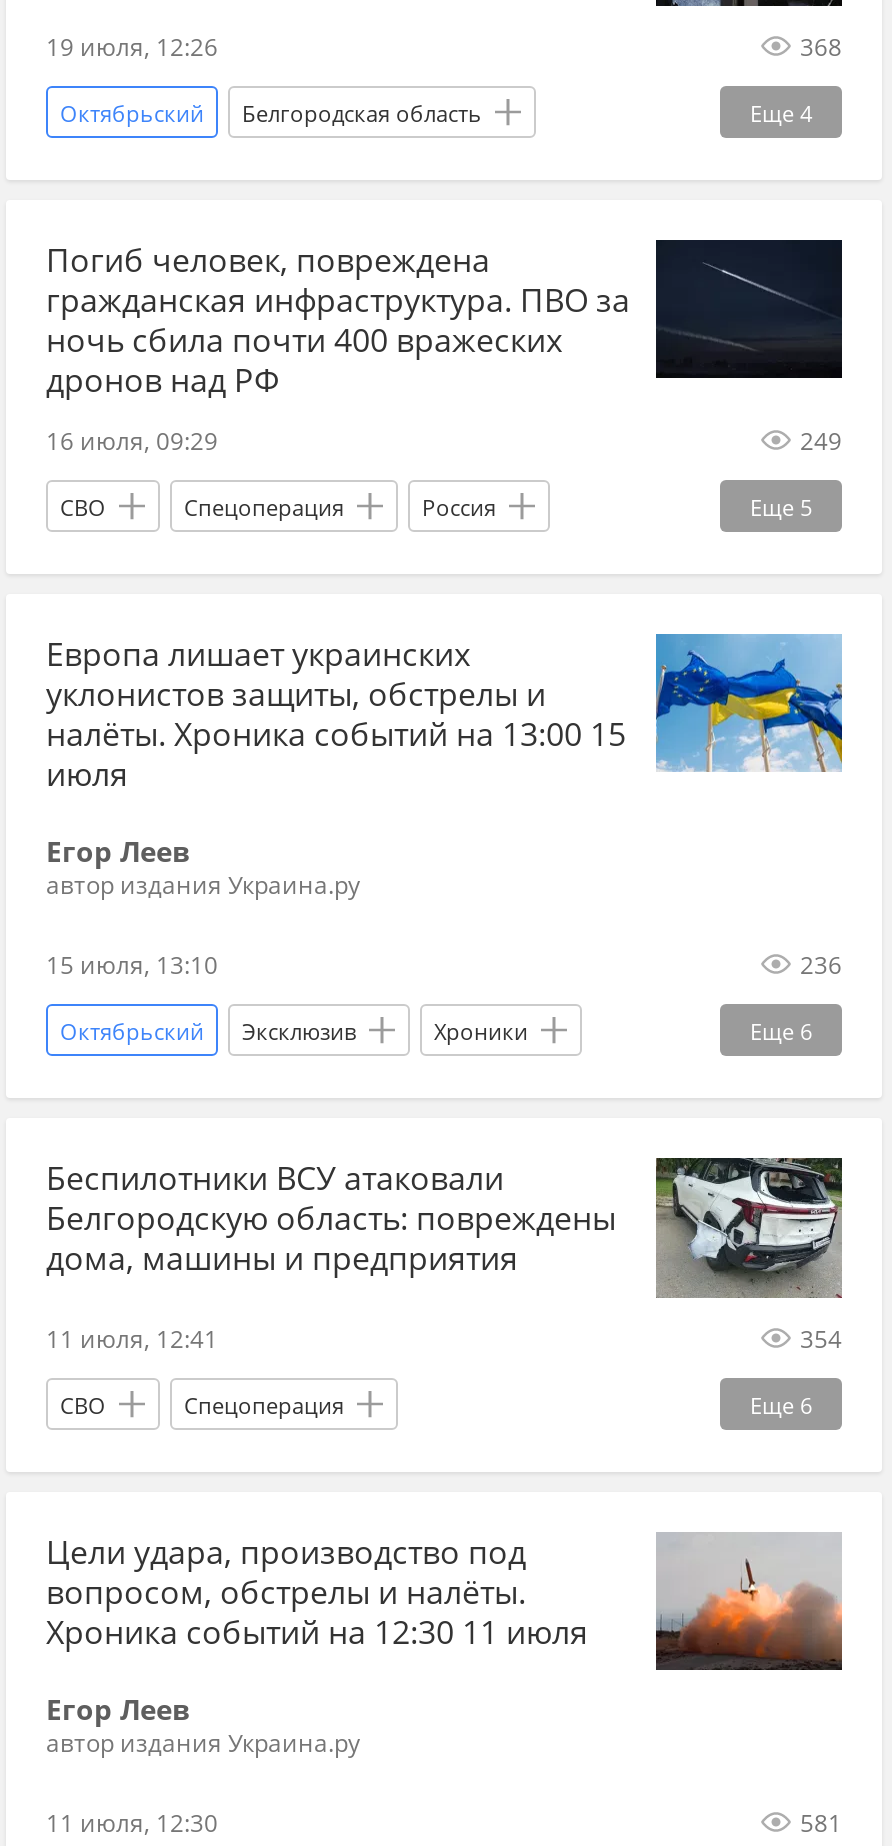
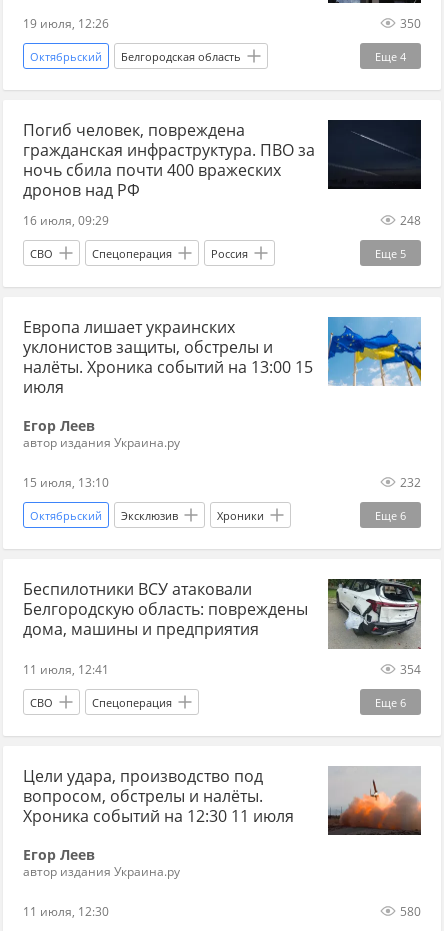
- 368
+ 350

- 249
+ 248

- 236
+ 232

- 581
+ 580
